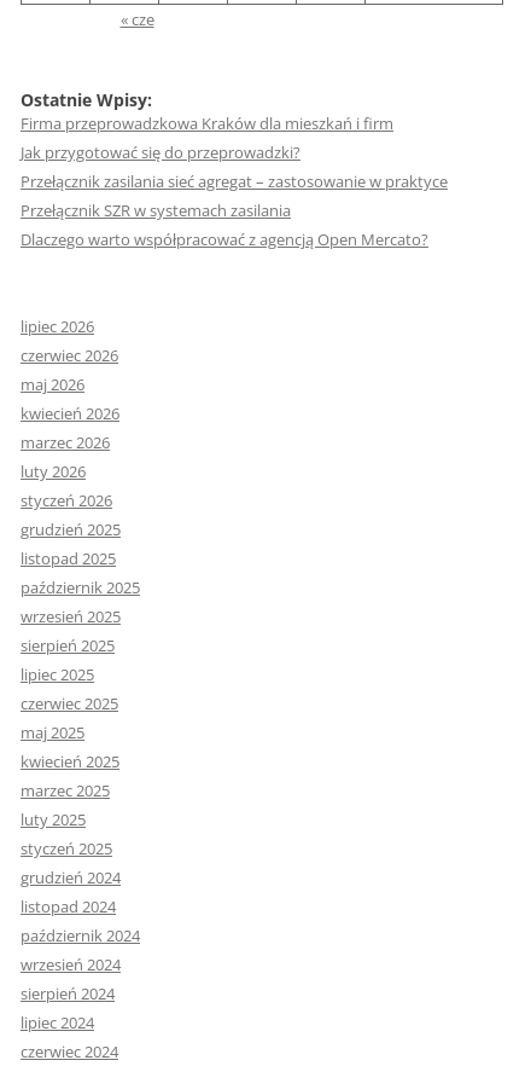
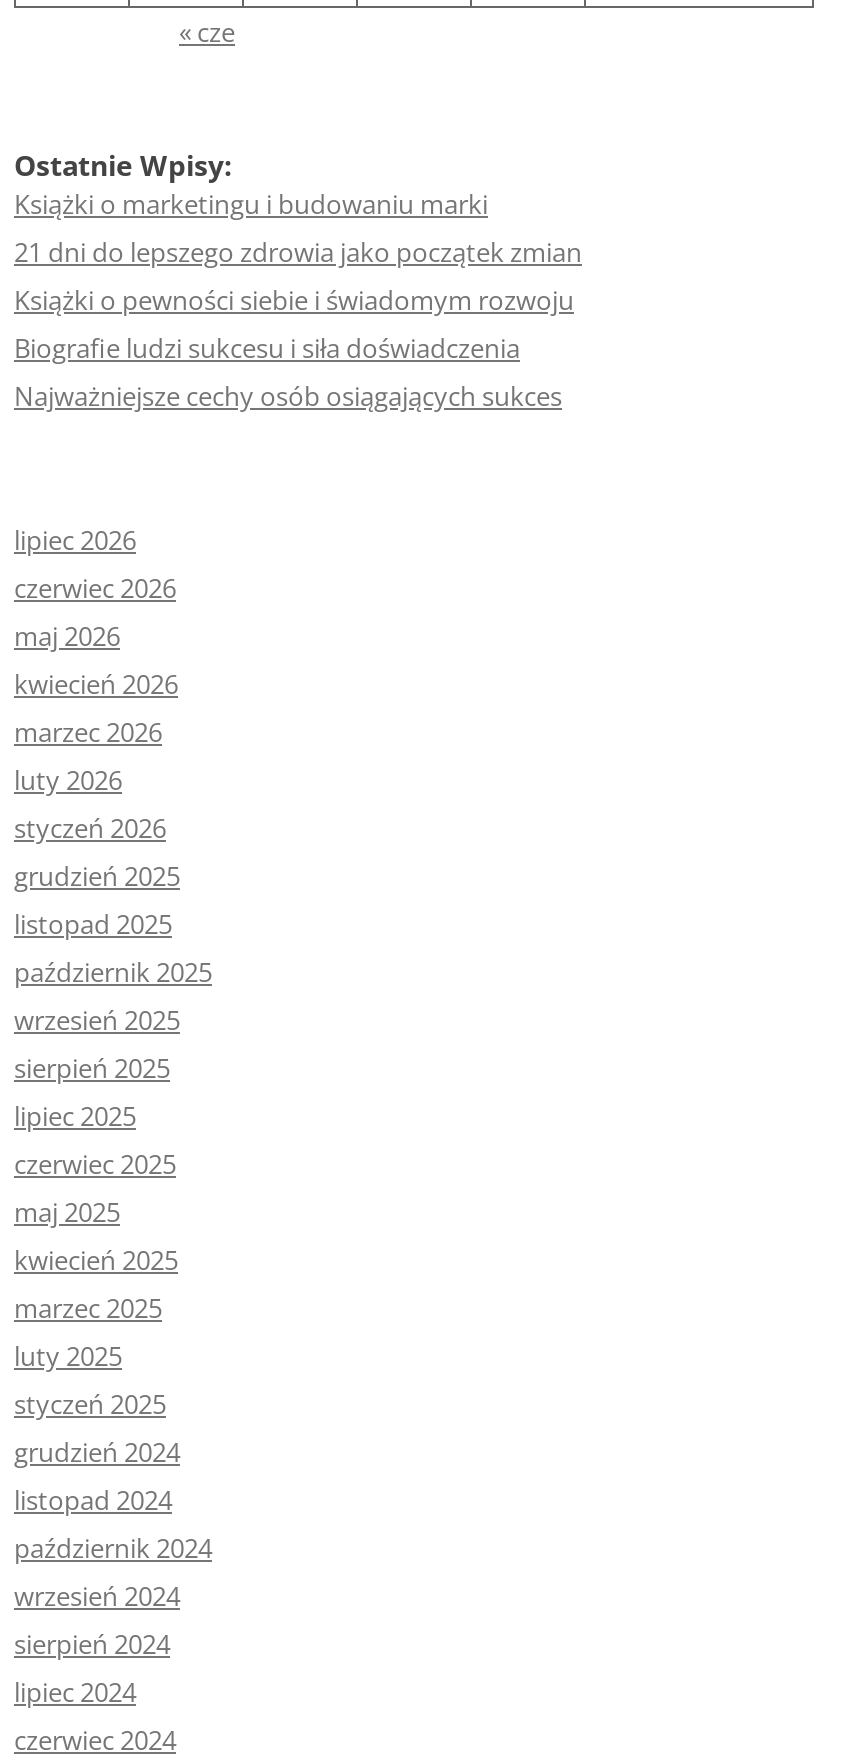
- Firma przeprowadzkowa Kraków dla mieszkań i firm
- Jak przygotować się do przeprowadzki?
- Przełącznik zasilania sieć agregat – zastosowanie w praktyce
- Przełącznik SZR w systemach zasilania
- Dlaczego warto współpracować z agencją Open Mercato?
+ Książki o marketingu i budowaniu marki
+ 21 dni do lepszego zdrowia jako początek zmian
+ Książki o pewności siebie i świadomym rozwoju
+ Biografie ludzi sukcesu i siła doświadczenia
+ Najważniejsze cechy osób osiągających sukces
